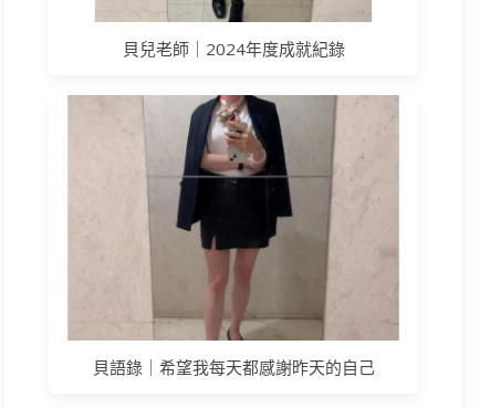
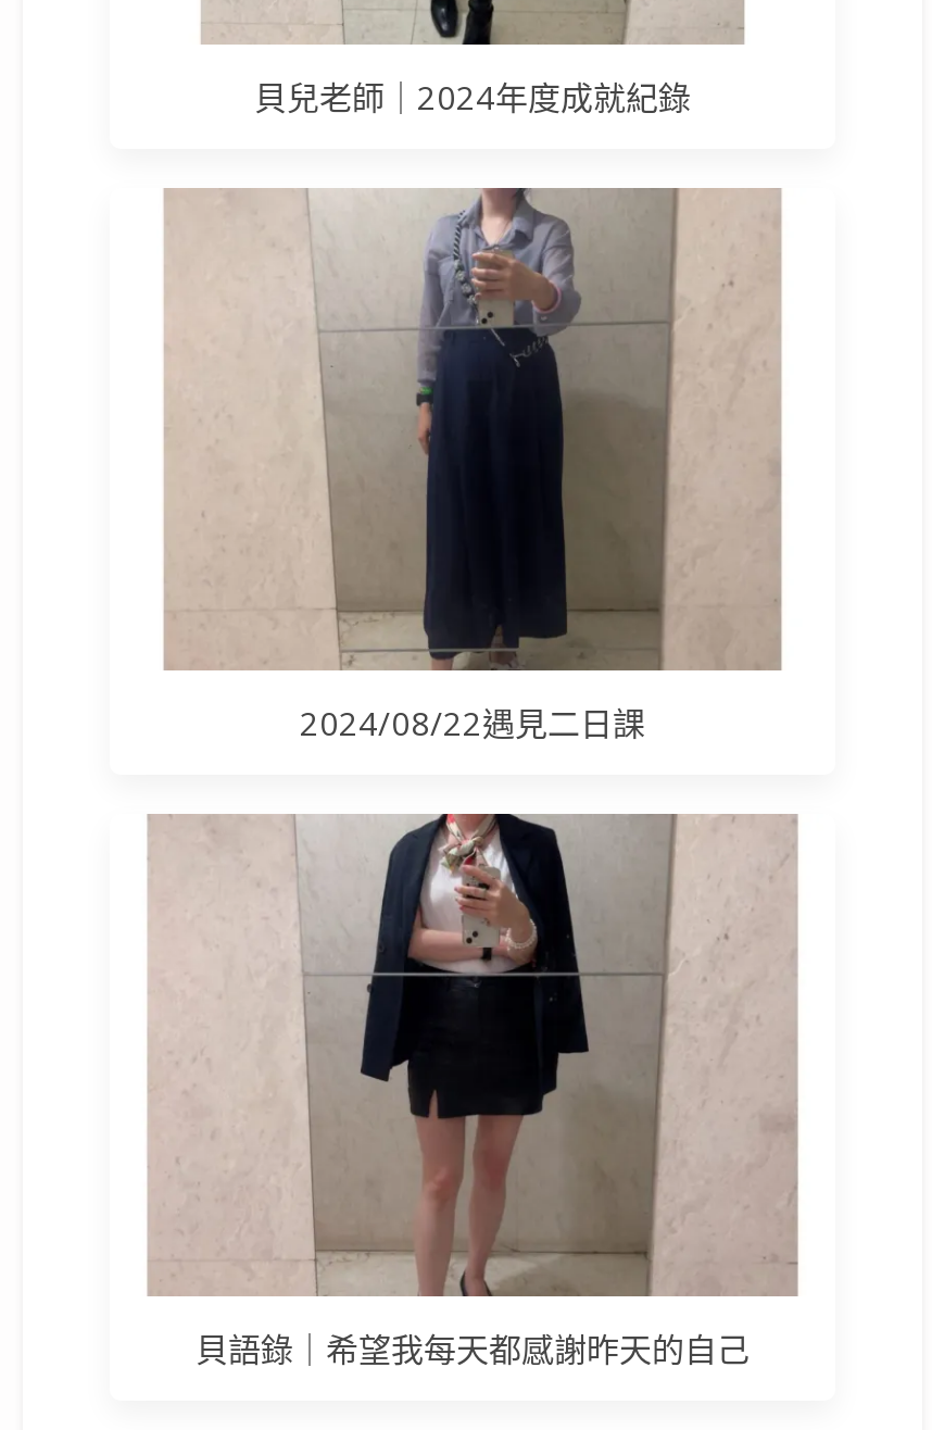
+ [image]
+ 2024/08/22遇見二日課
